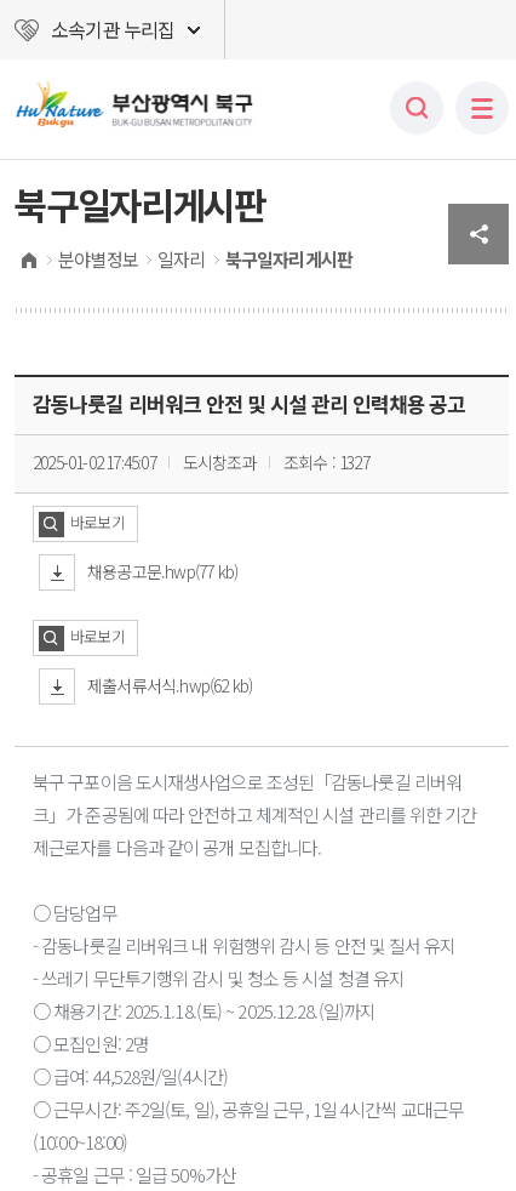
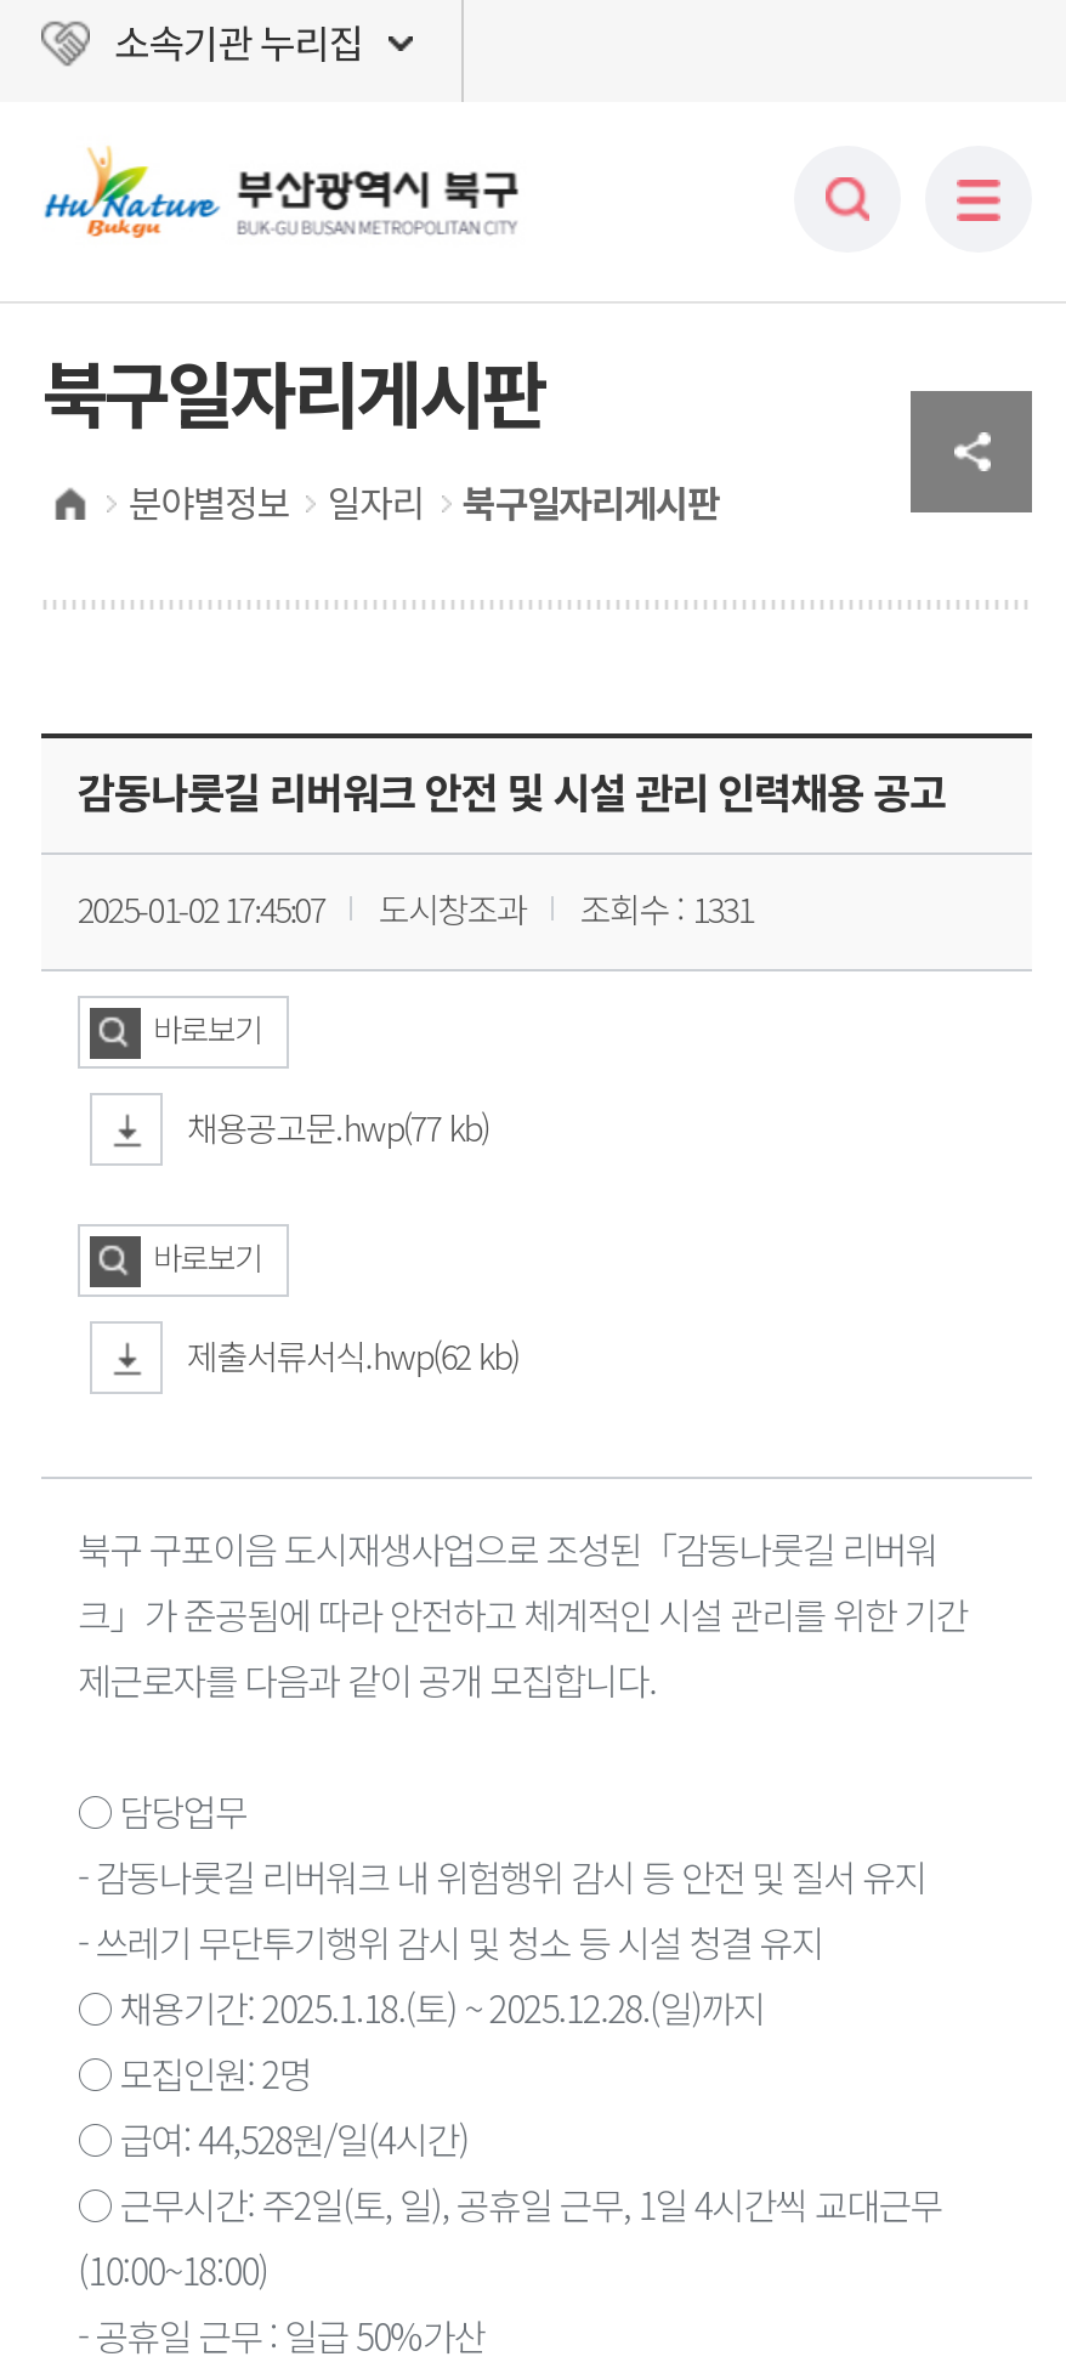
- 2025-01-02 17:45:07 도시창조과 조회수 : 1327
+ 2025-01-02 17:45:07 도시창조과 조회수 : 1331
